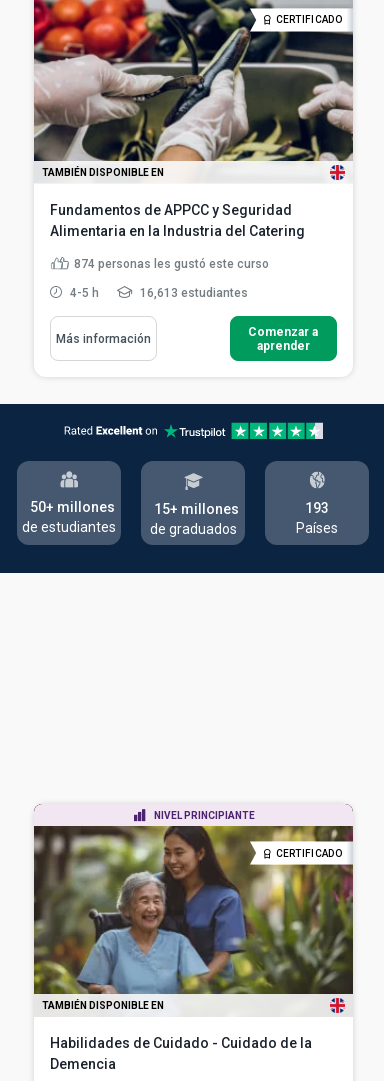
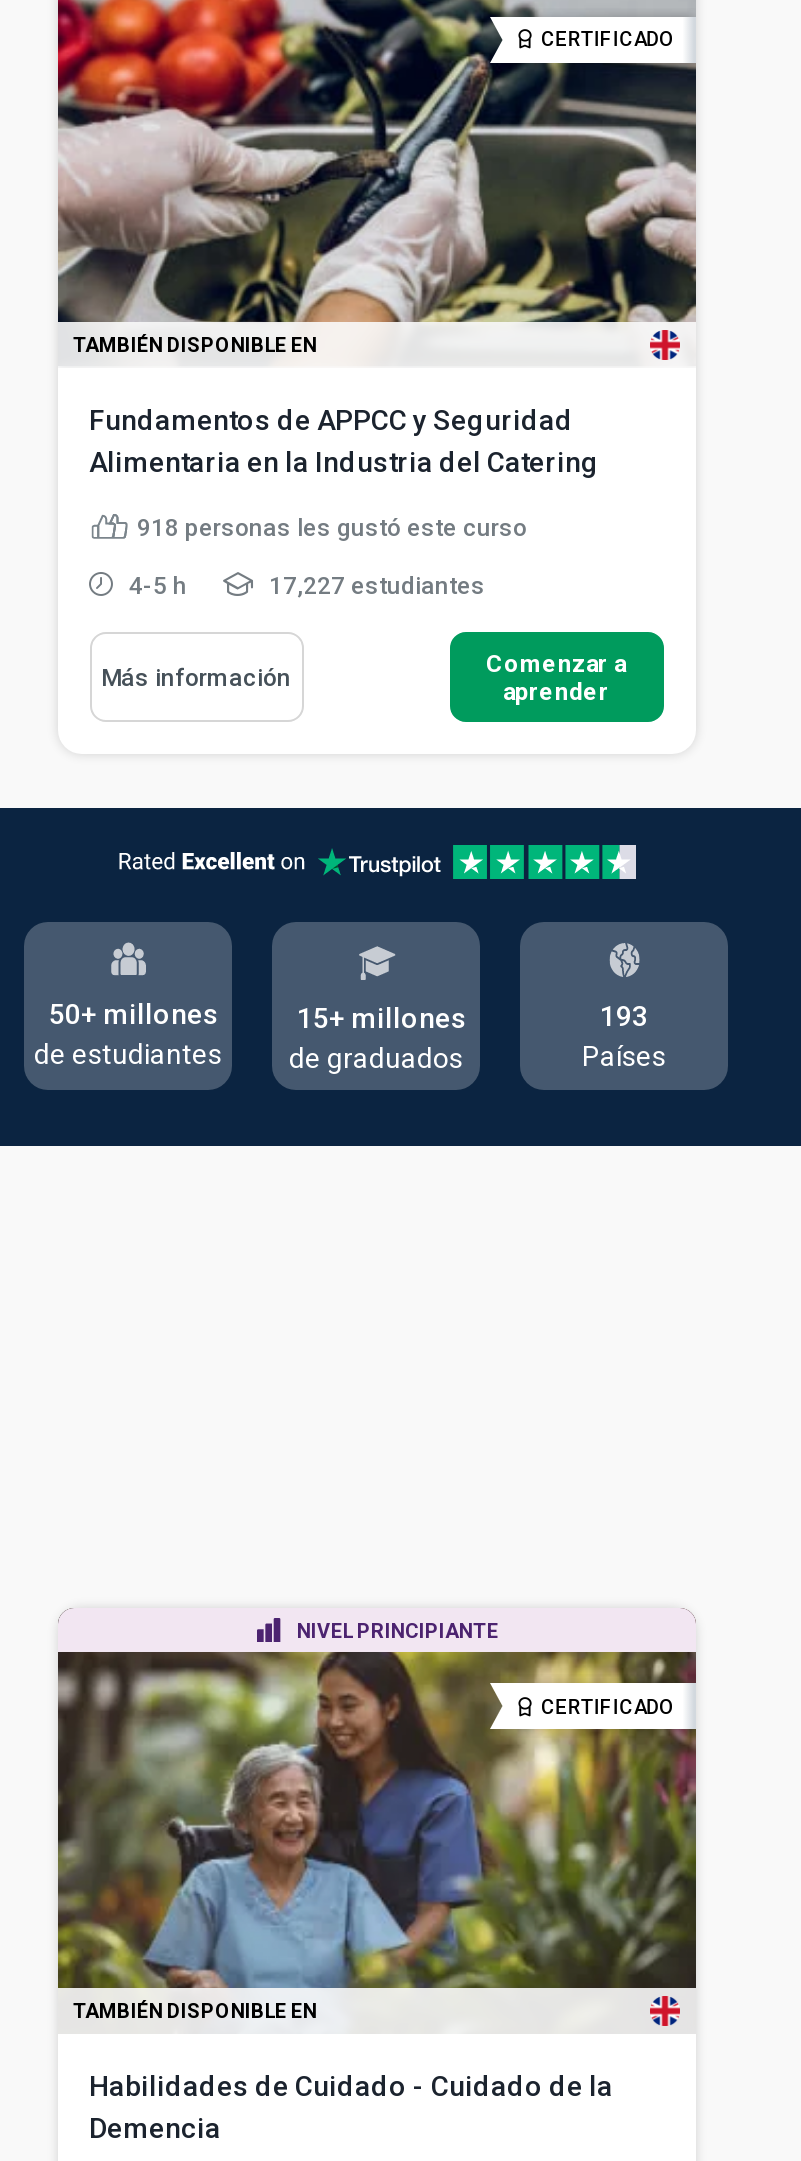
- 874 personas les gustó este curso
+ 918 personas les gustó este curso

- 16,613 estudiantes
+ 17,227 estudiantes
